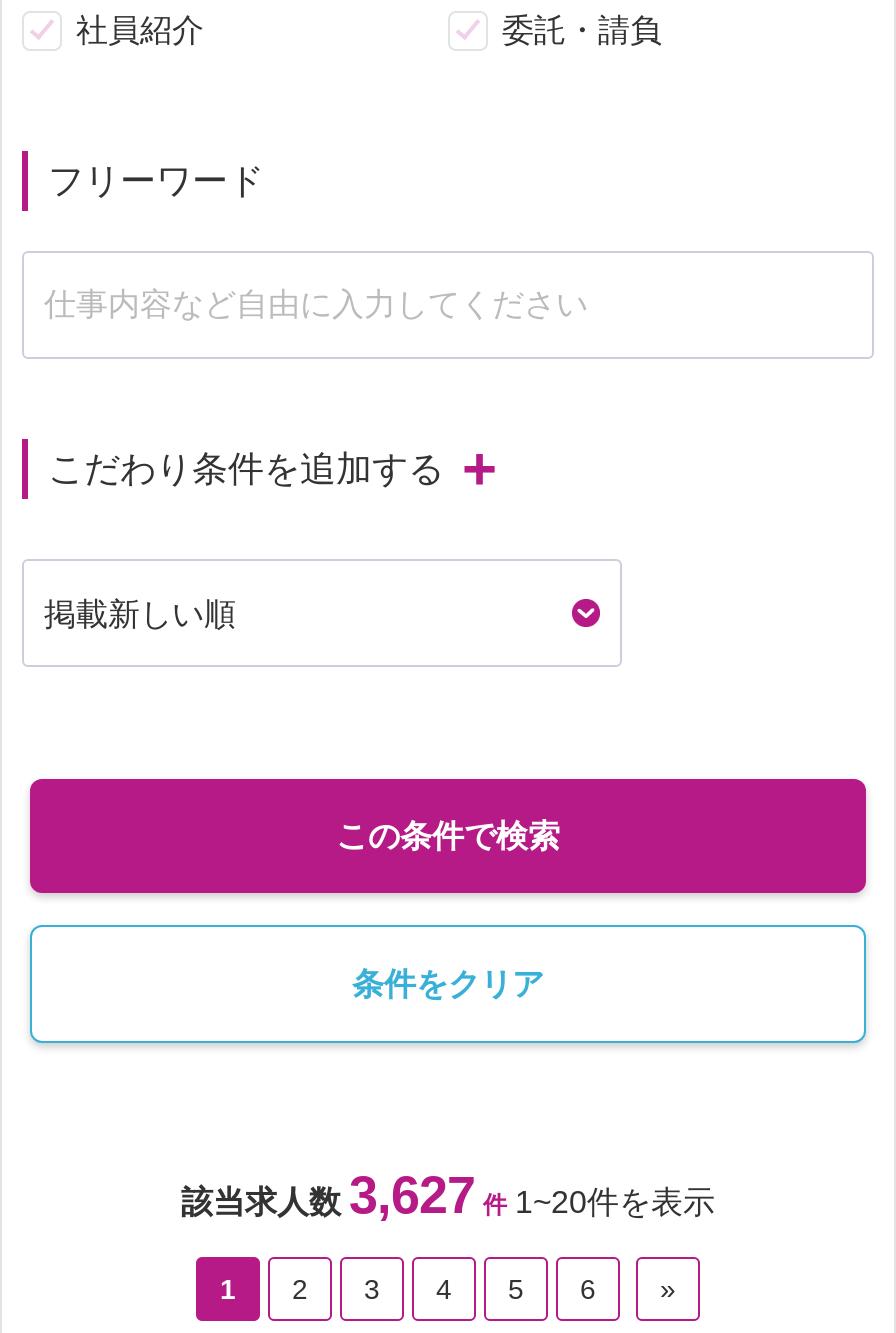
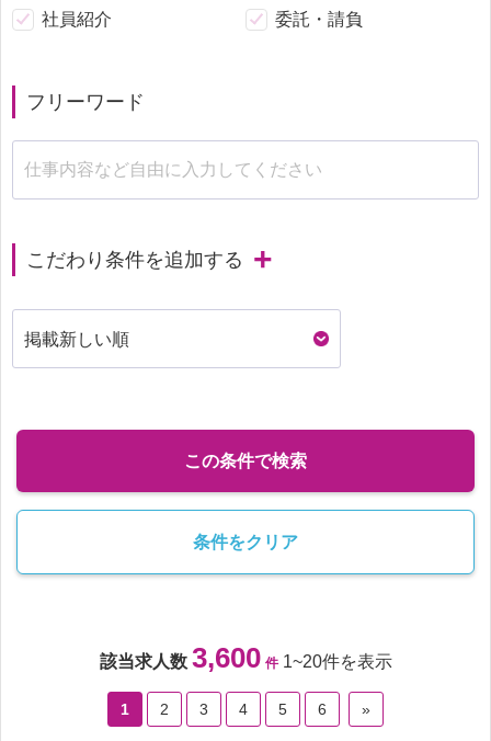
- 該当求人数3,627 件 1~20件を表示
+ 該当求人数3,600 件 1~20件を表示
